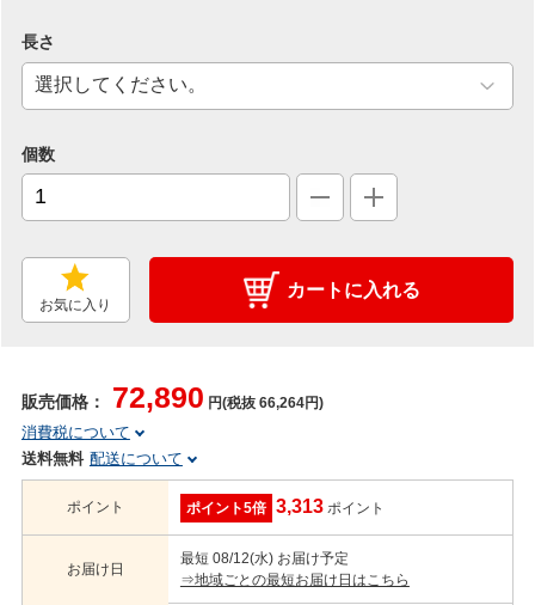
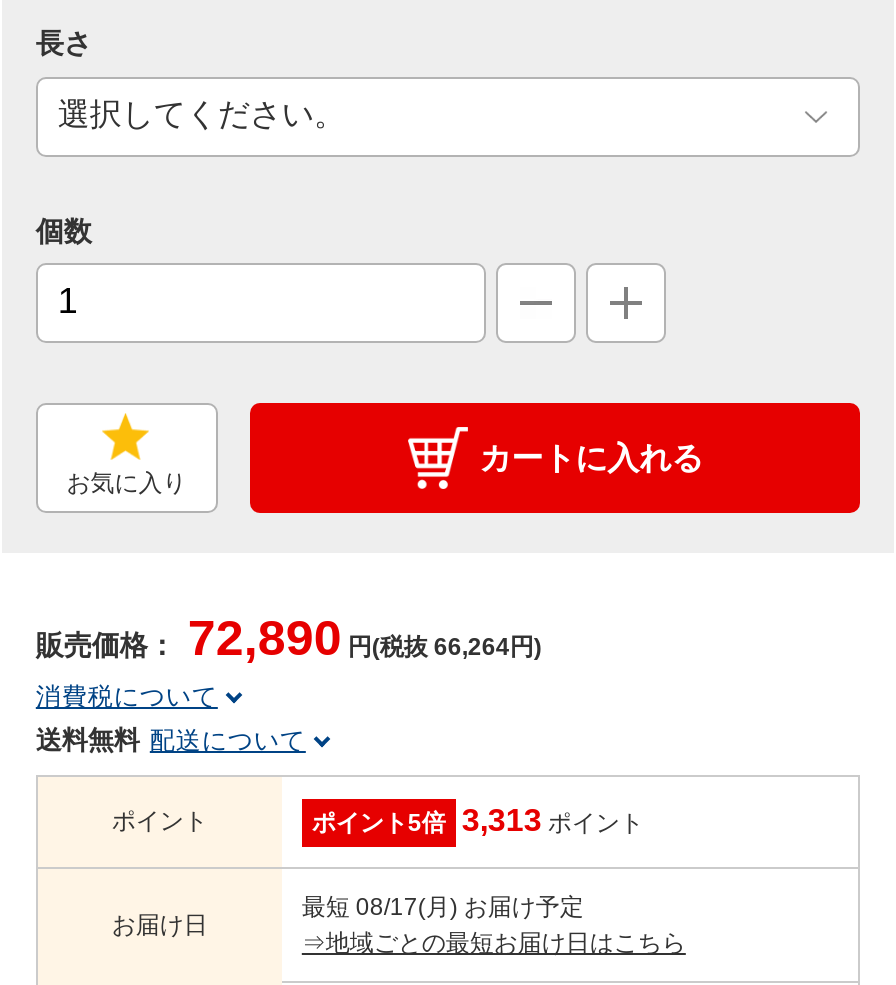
- 最短 08/12(水) お届け予定
+ 最短 08/17(月) お届け予定
